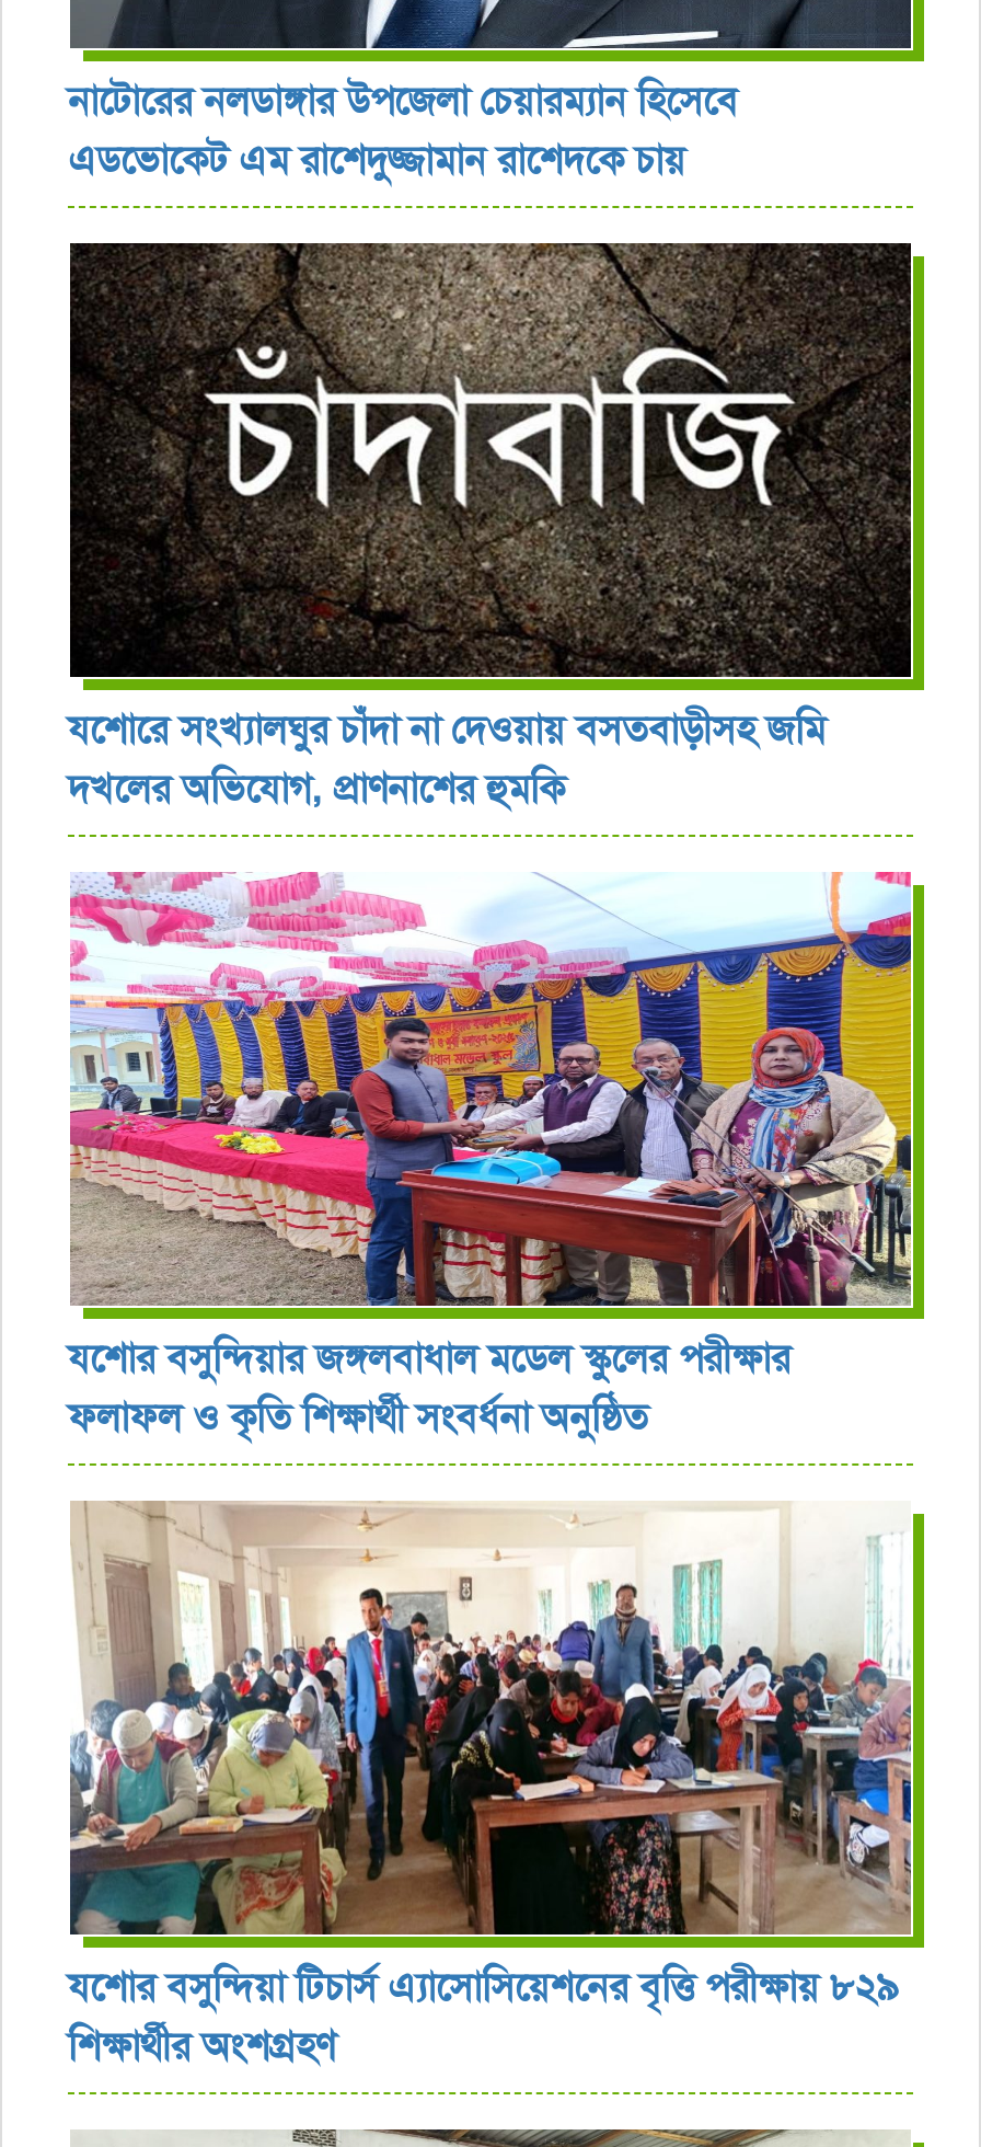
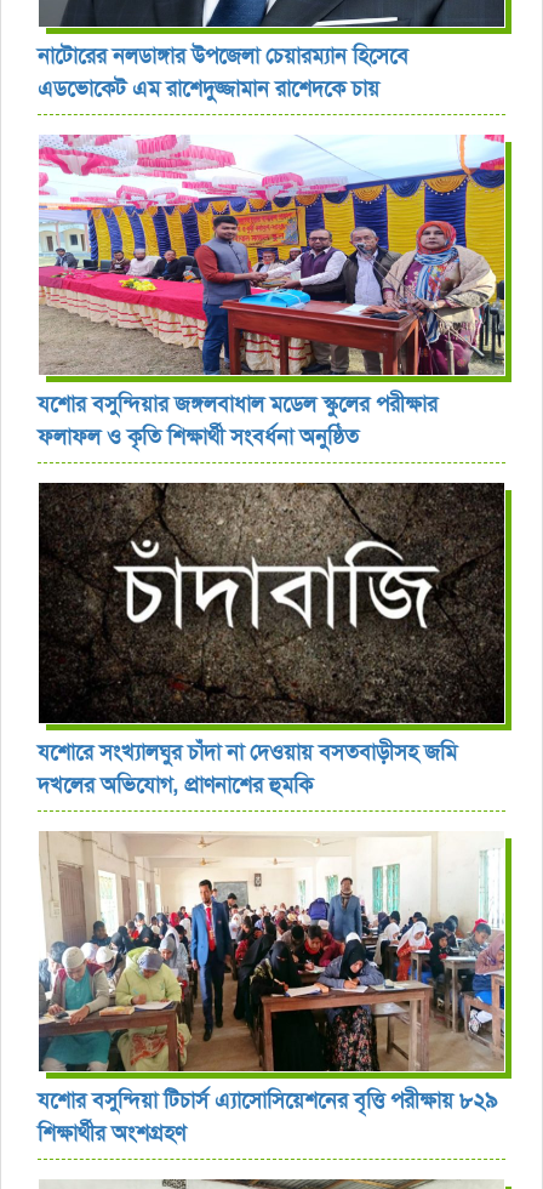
moved down: [image] | যশোরে সংখ্যালঘুর চাঁদা না দেওয়ায় বসতবাড়ীসহ জমি | দখলের অভিযোগ, প্রাণনাশের হুমকি

moved up: [image] | যশোর বসুন্দিয়ার জঙ্গলবাধাল মডেল স্কুলের পরীক্ষার | ফলাফল ও কৃতি শিক্ষার্থী সংবর্ধনা অনুষ্ঠিত
